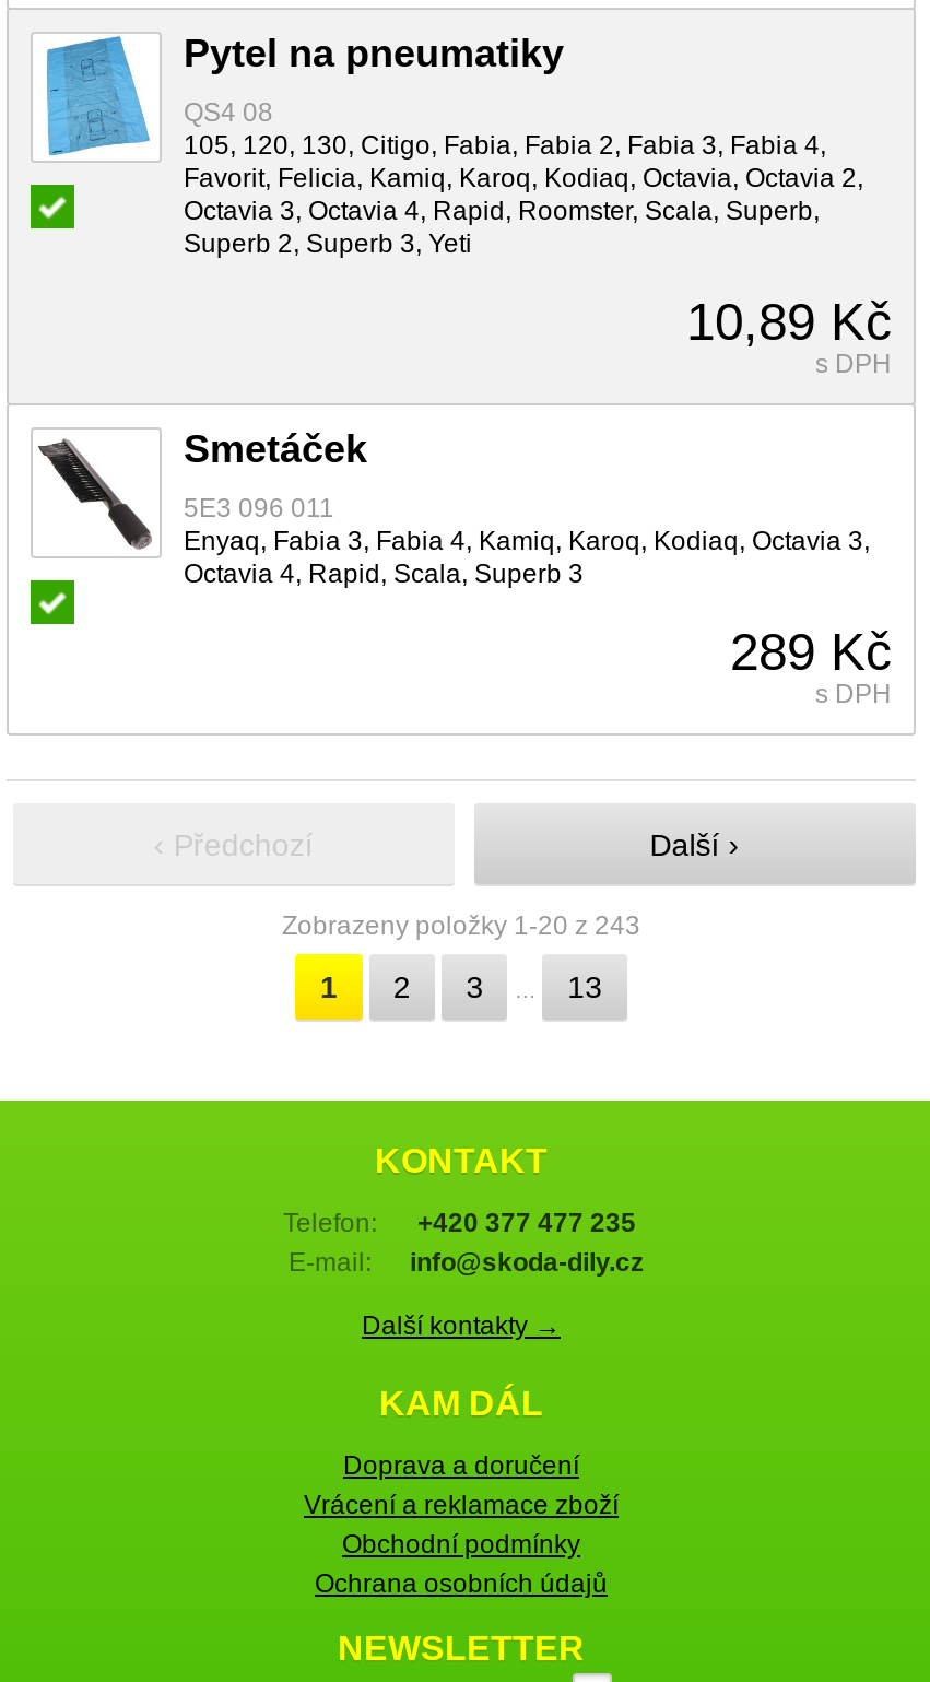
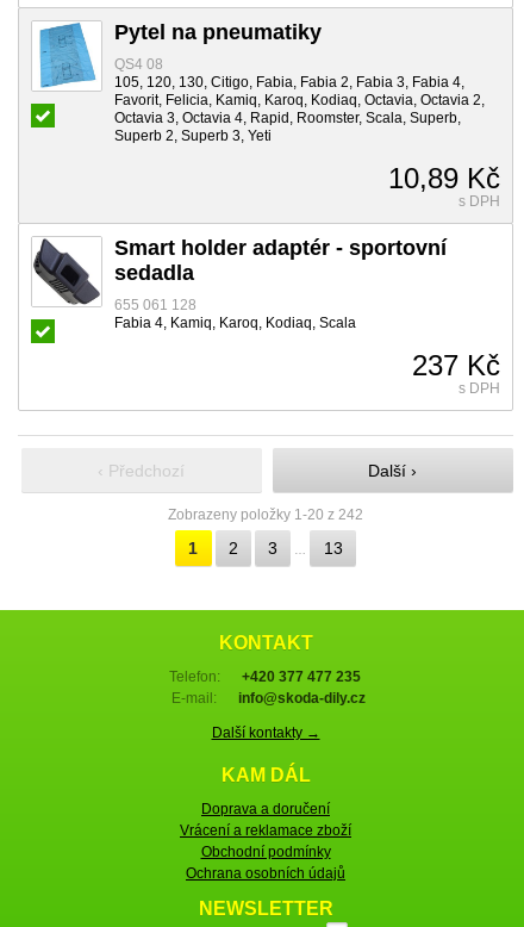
- [image]
- Smetáček
+ [image]
+ Smart holder adaptér - sportovní
+ sedadla

- 5E3 096 011
- Enyaq, Fabia 3, Fabia 4, Kamiq, Karoq, Kodiaq, Octavia 3,
- Octavia 4, Rapid, Scala, Superb 3
+ 655 061 128
+ Fabia 4, Kamiq, Karoq, Kodiaq, Scala

- 289 Kč
+ 237 Kč

- Zobrazeny položky 1-20 z 243
+ Zobrazeny položky 1-20 z 242
